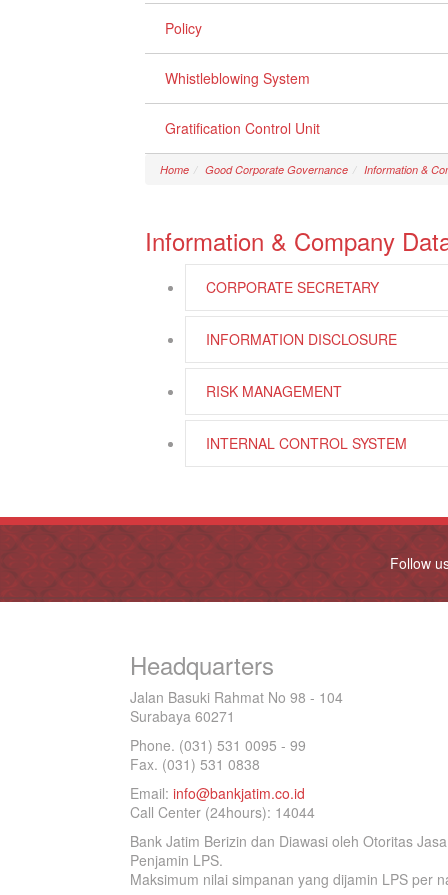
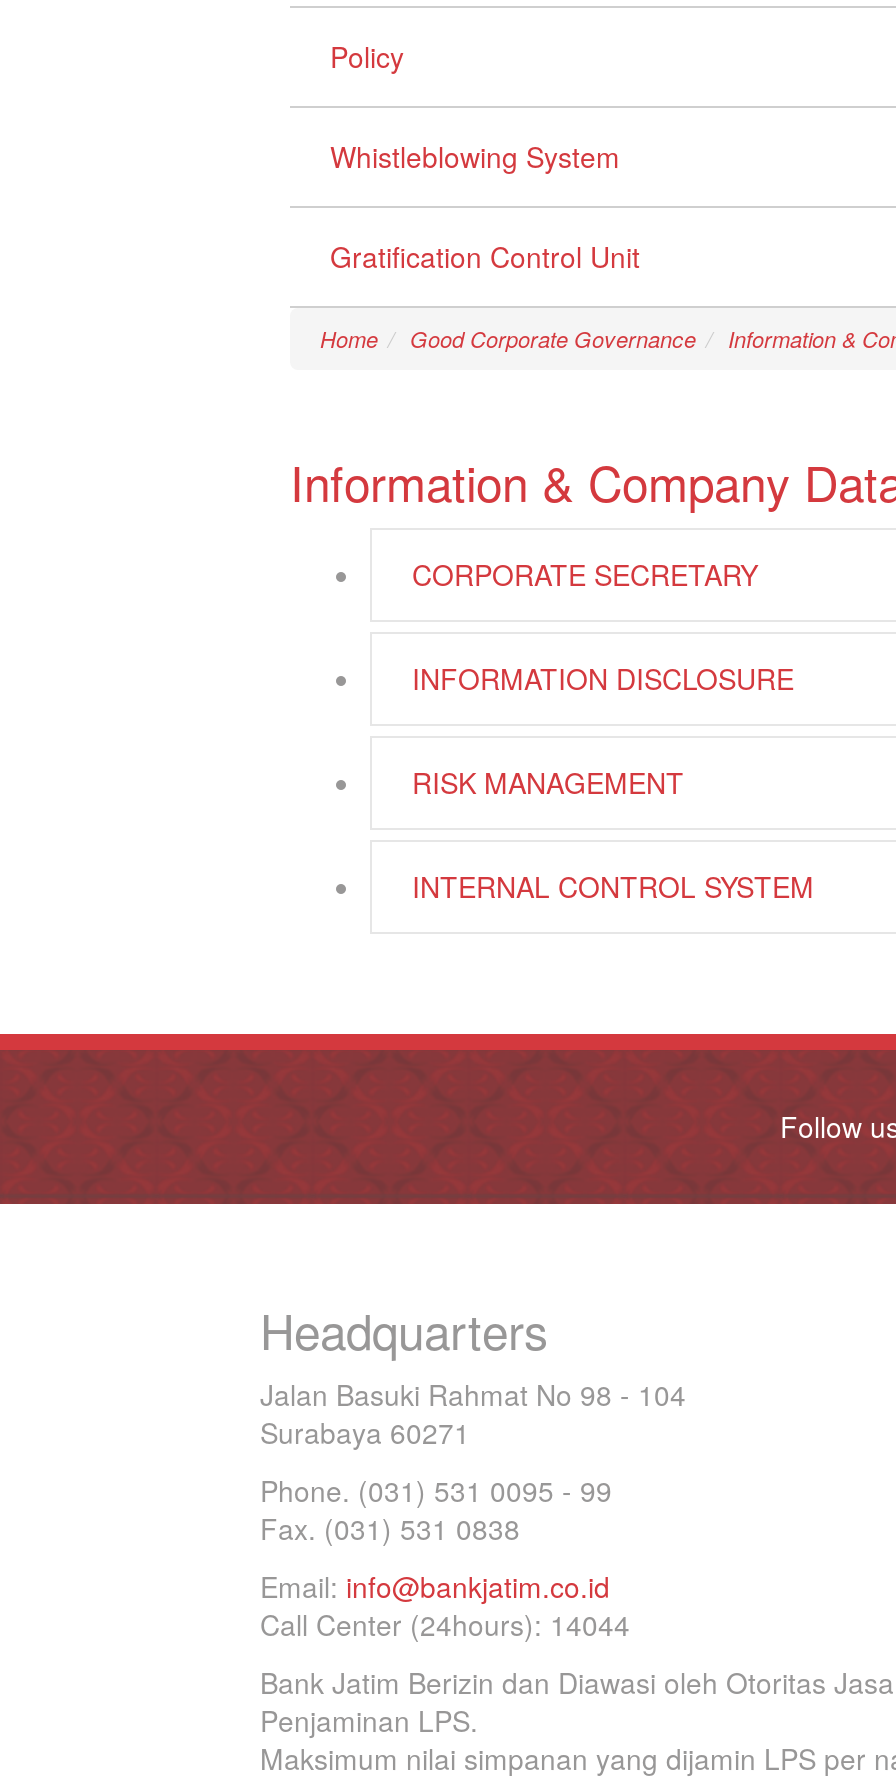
- Penjamin LPS.
+ Penjaminan LPS.
